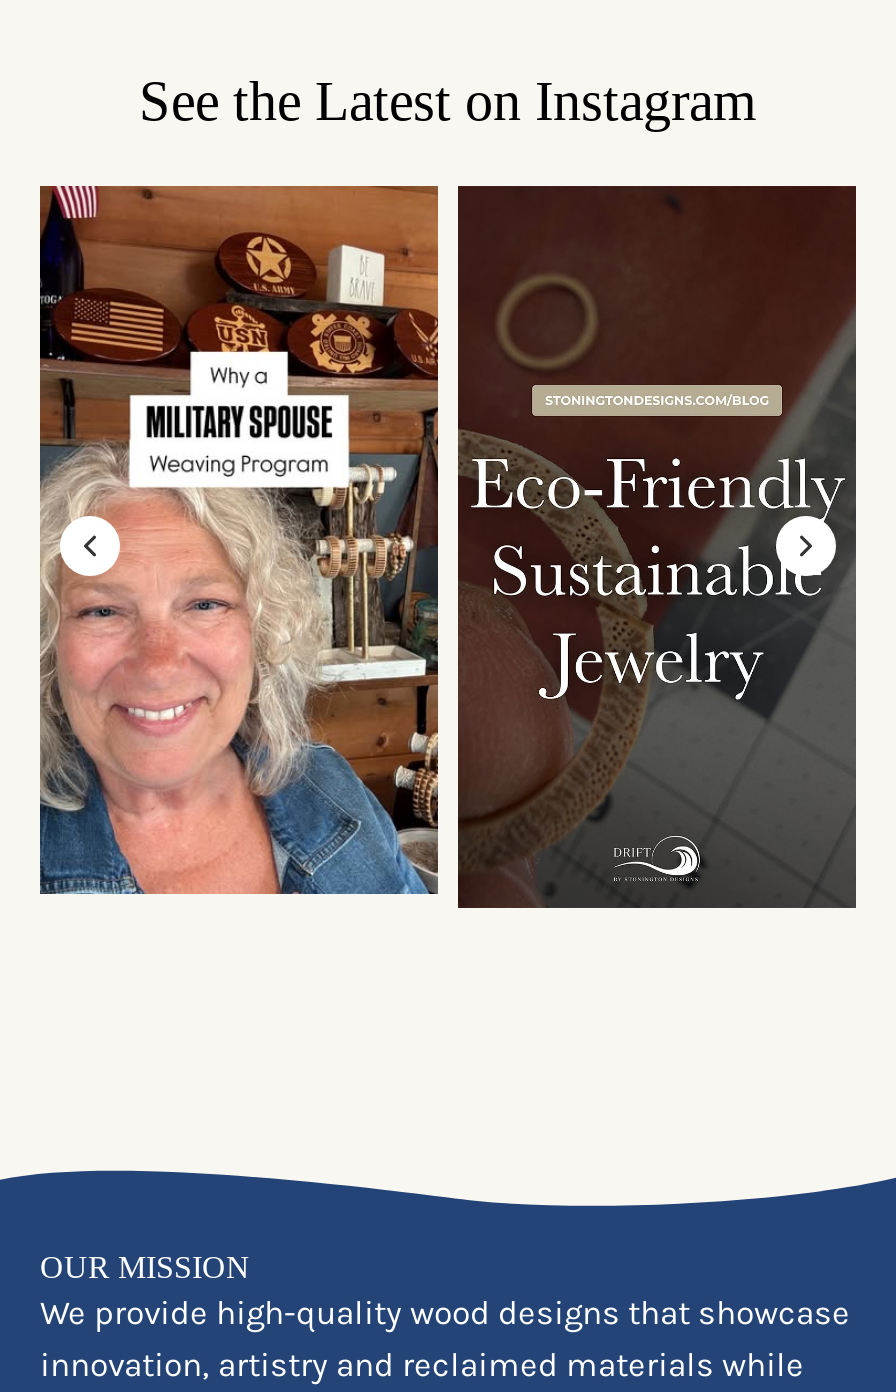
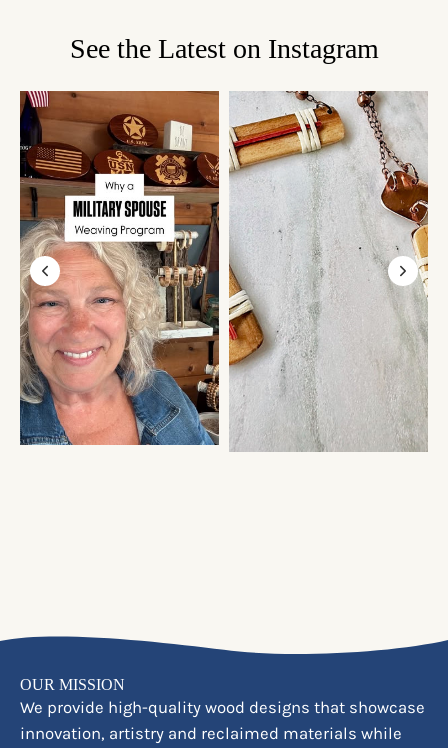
- [image]
+ [image]
